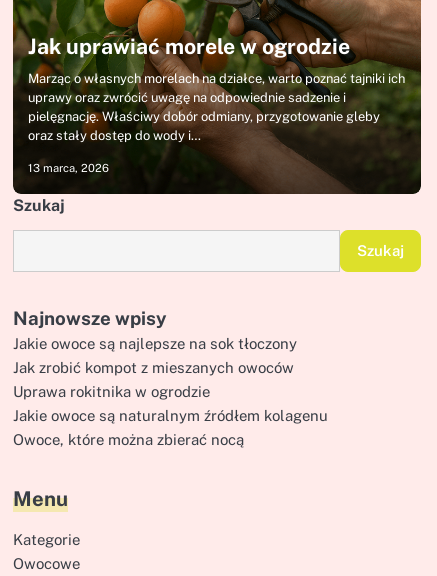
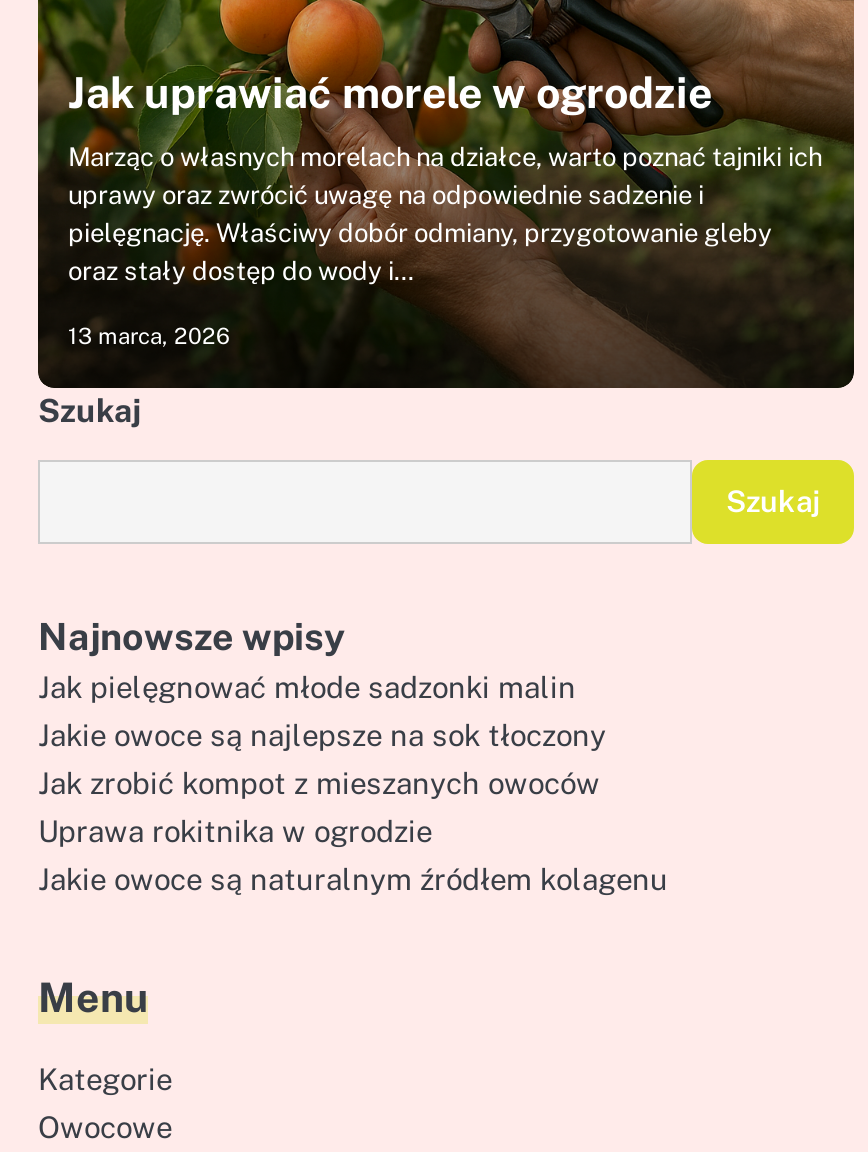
+ Jak pielęgnować młode sadzonki malin

moved down: Jakie owoce są najlepsze na sok tłoczony | Jak zrobić kompot z mieszanych owoców | Uprawa rokitnika w ogrodzie | Jakie owoce są naturalnym źródłem kolagenu

- Owoce, które można zbierać nocą
